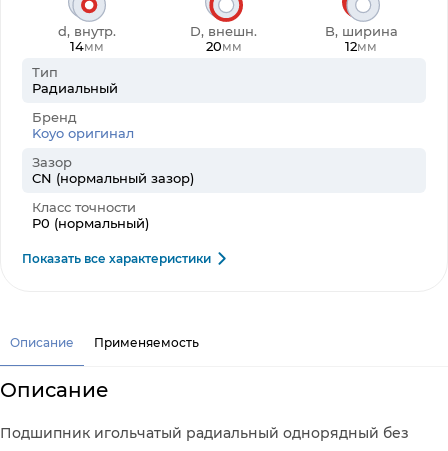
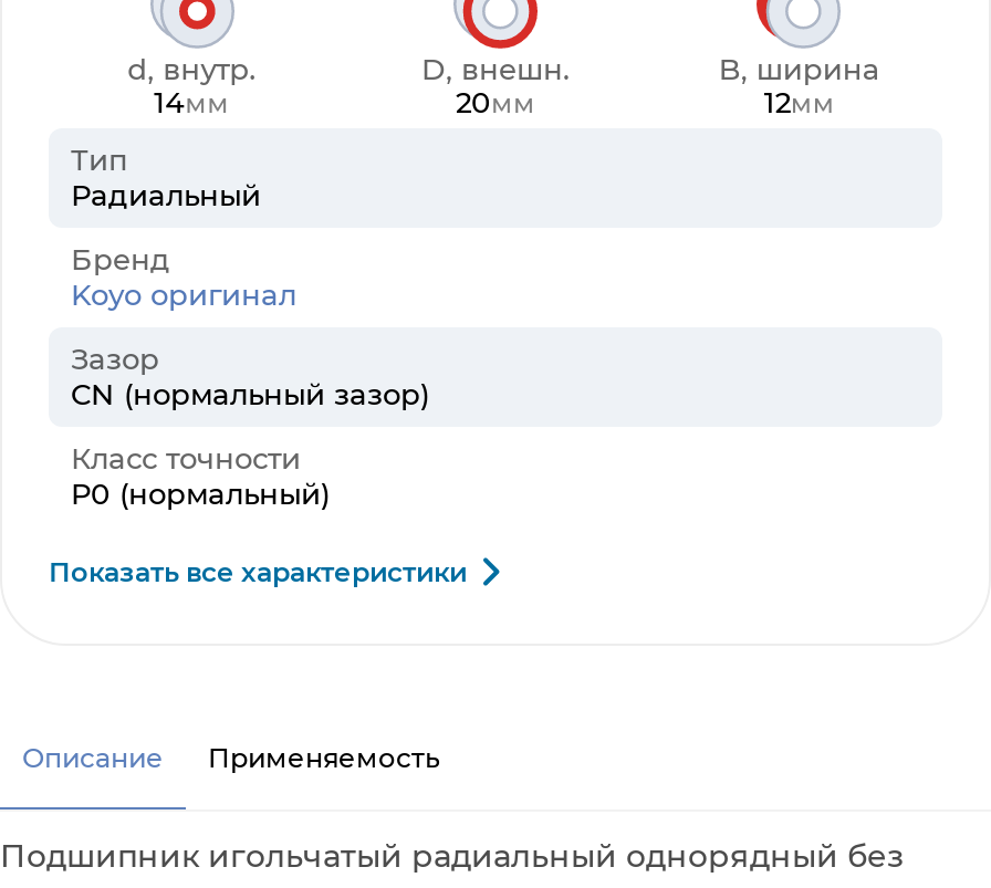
- Описание
